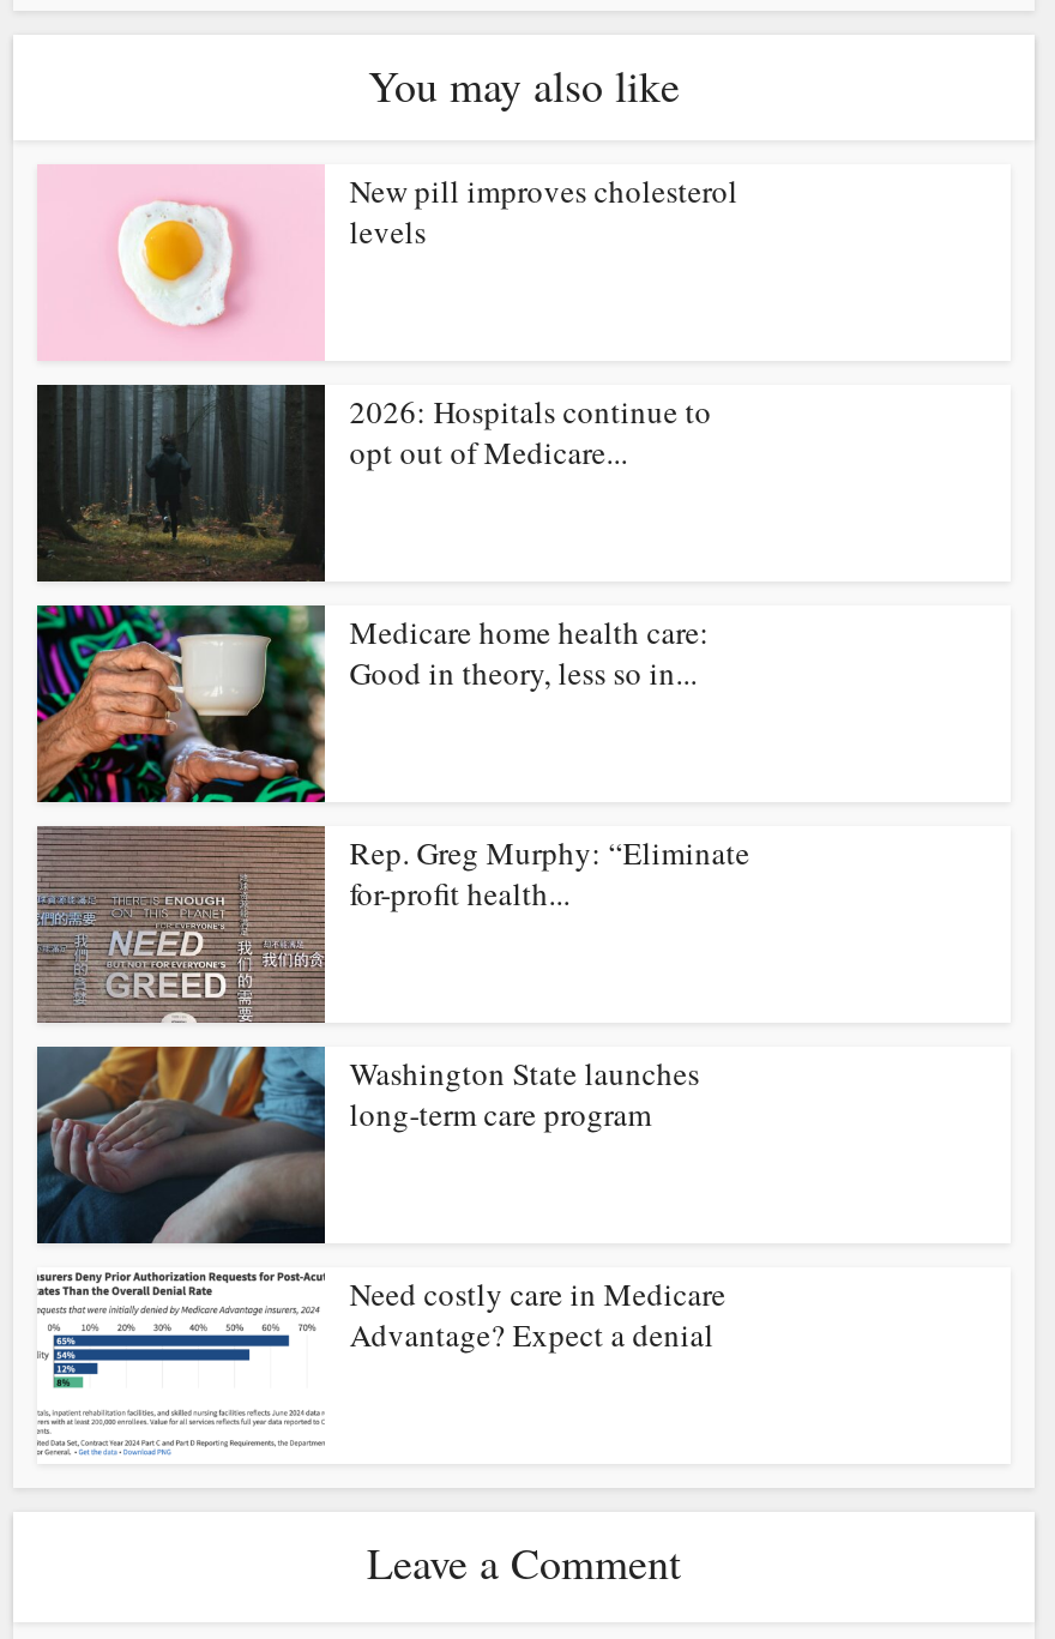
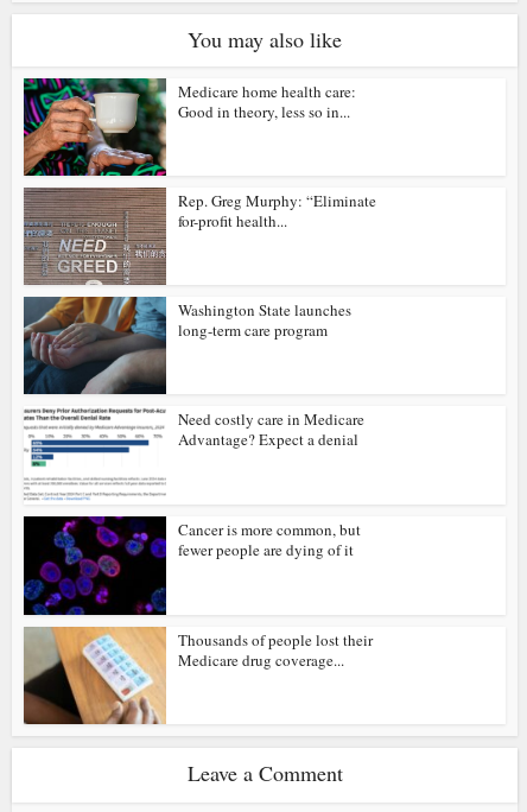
- [image]
- New pill improves cholesterol
- levels

- [image]
- 2026: Hospitals continue to
- opt out of Medicare...

moved up: Medicare home health care: | Good in theory, less so in... | Rep. Greg Murphy: “Eliminate | for-profit health... | Washington State launches | long-term care program | Need costly care in Medicare | Advantage? Expect a denial

moved up: [image]

+ [image]
+ Cancer is more common, but
+ fewer people are dying of it

+ [image]
+ Thousands of people lost their
+ Medicare drug coverage...
